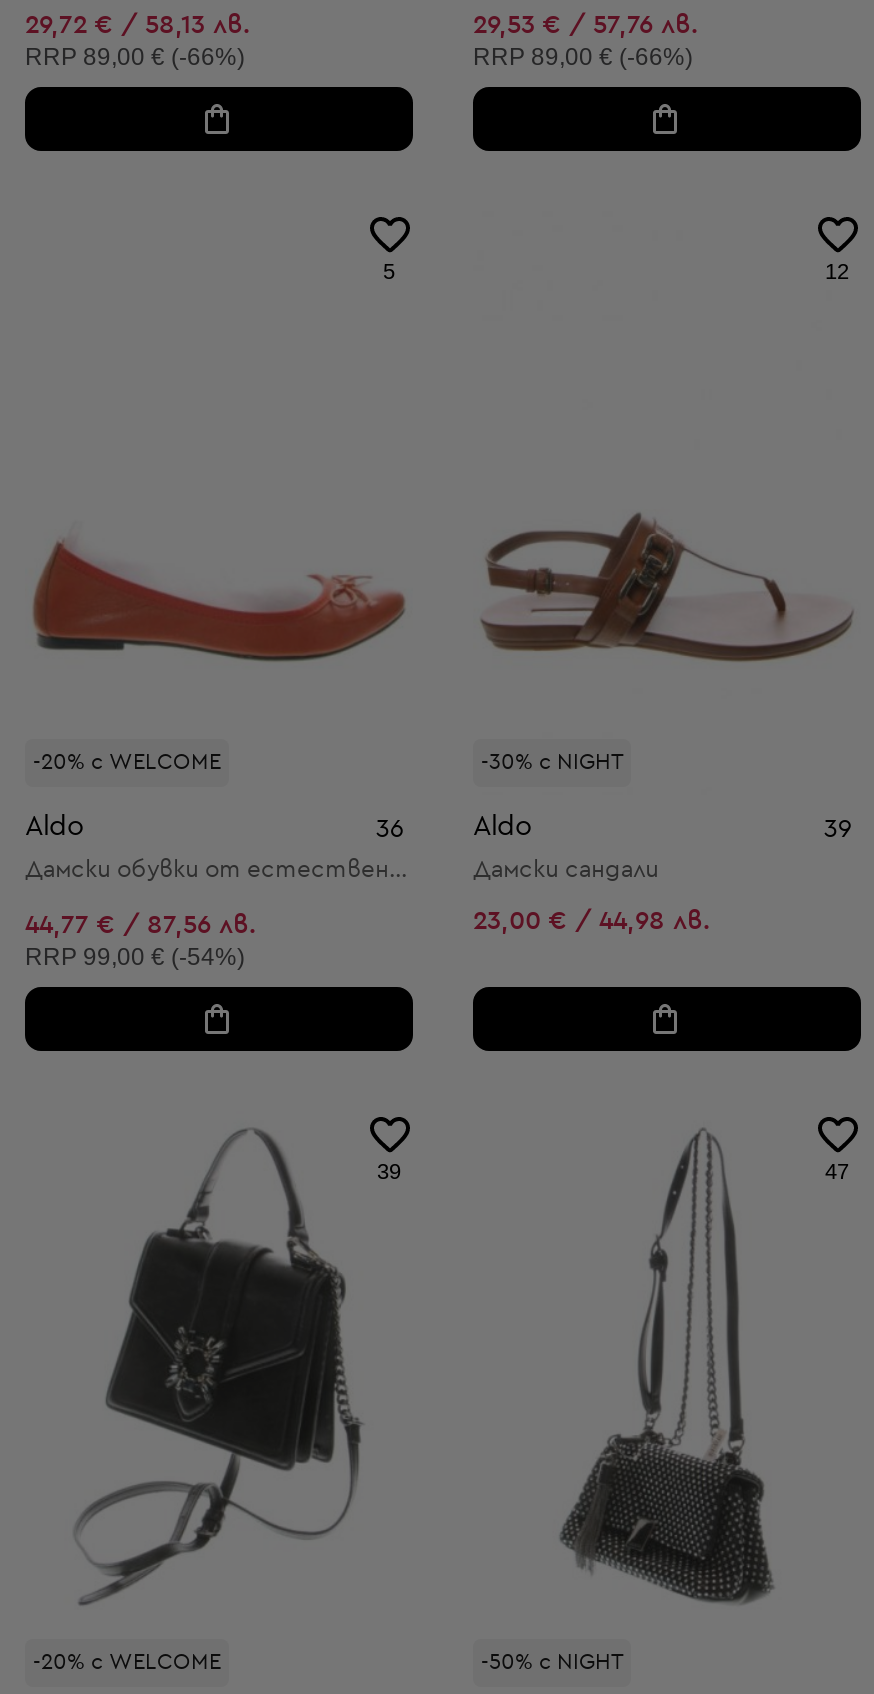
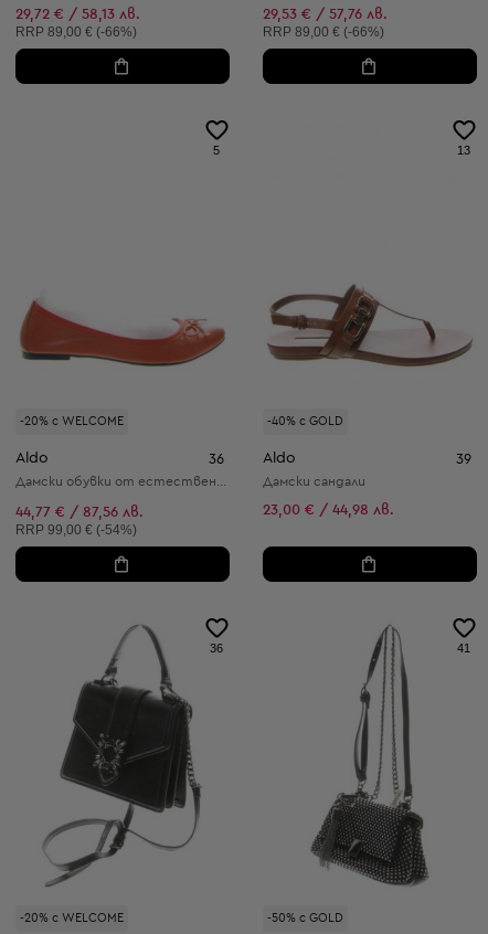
- 12
+ 13

- -30% с NIGHT
+ -40% с GOLD

- 39
+ 36

- 47
+ 41

- -50% с NIGHT
+ -50% с GOLD
